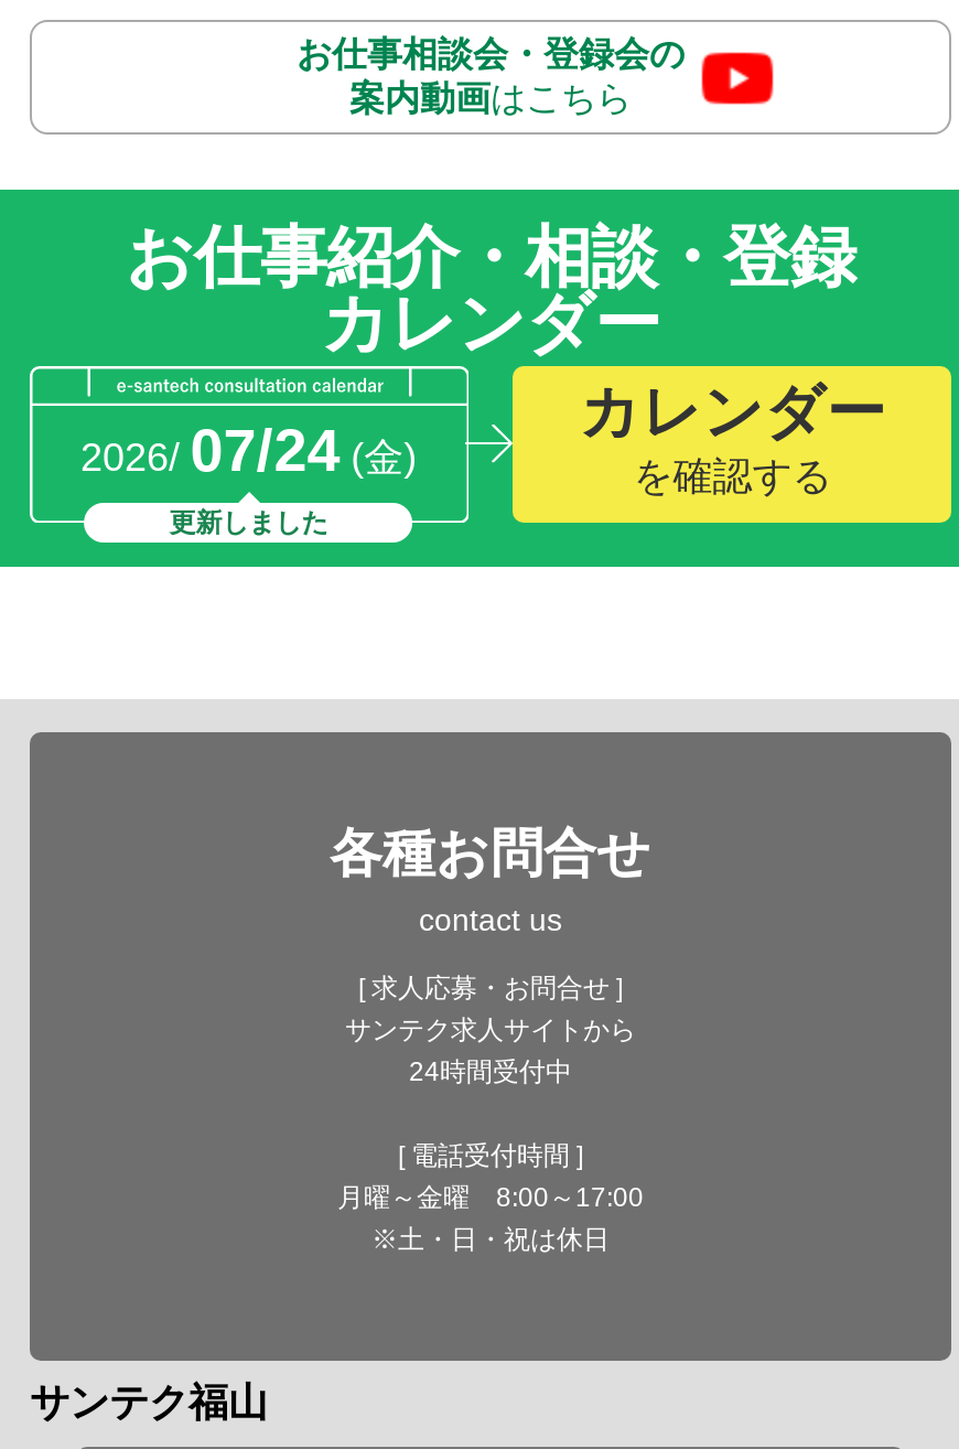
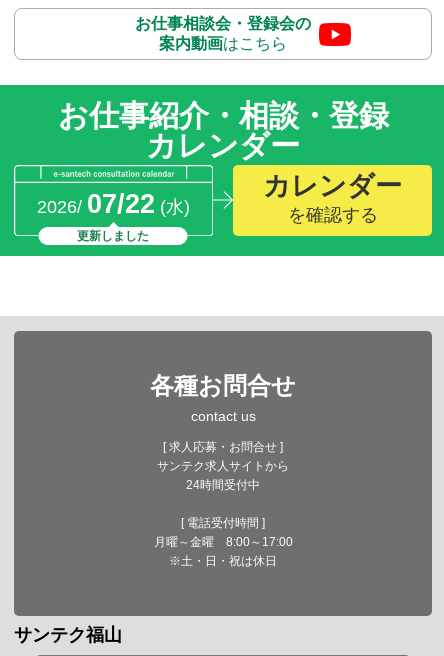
- 2026/ 07/24 (金)
+ 2026/ 07/22 (水)
